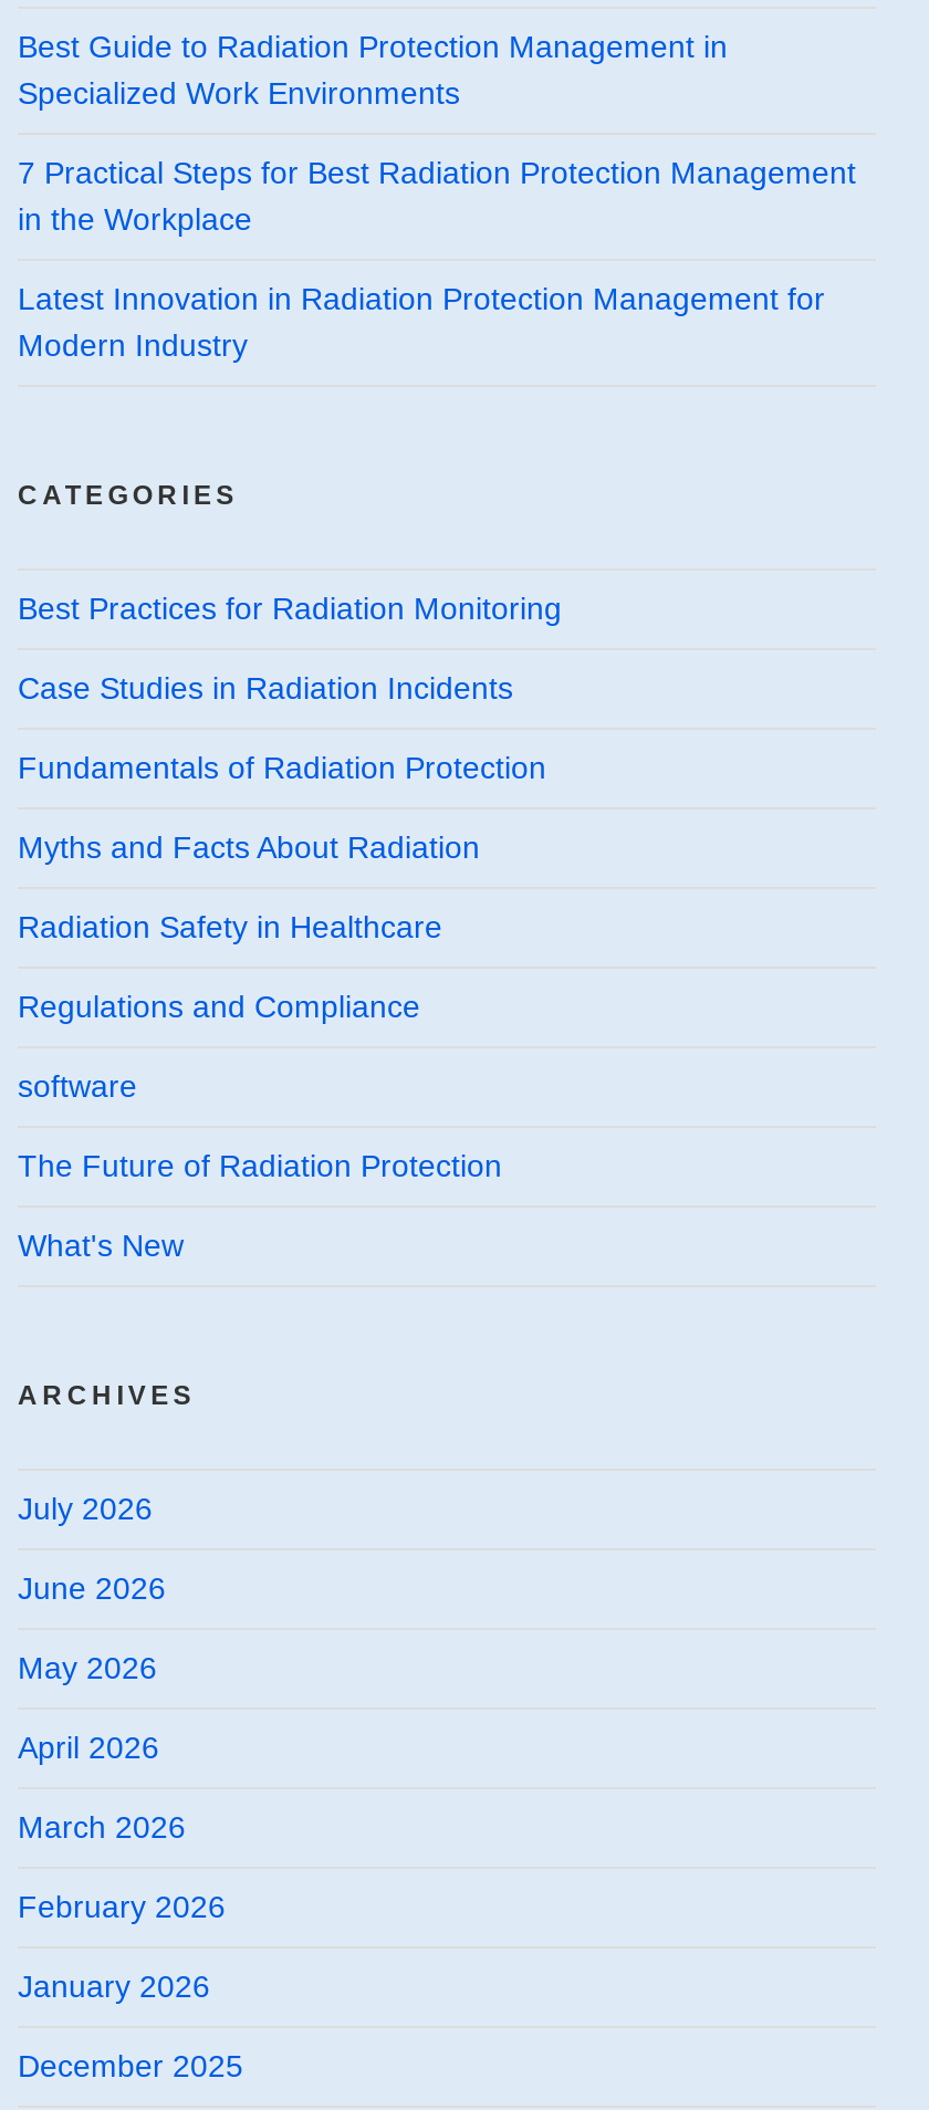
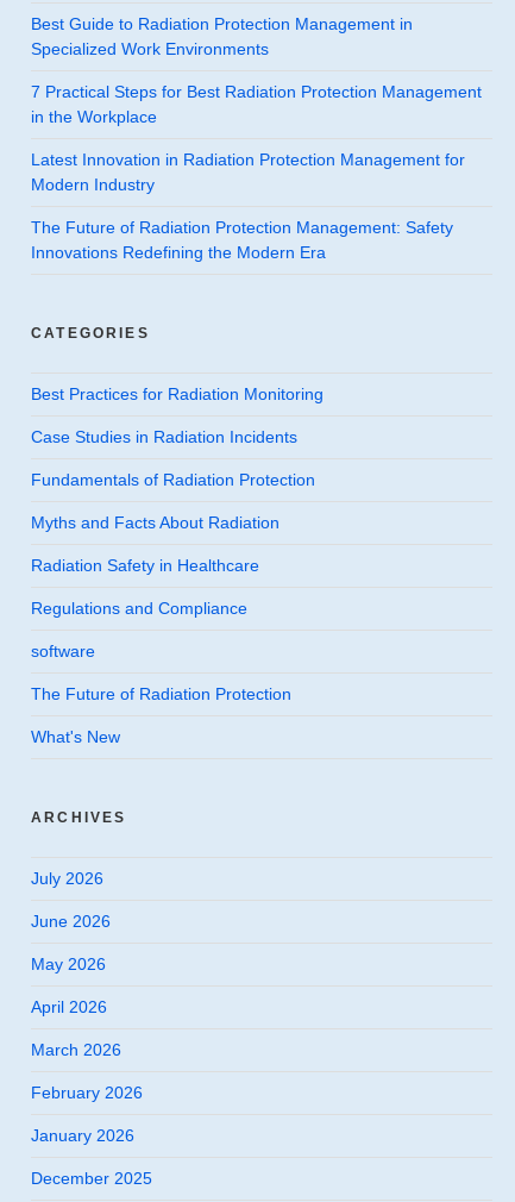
+ The Future of Radiation Protection Management: Safety
+ Innovations Redefining the Modern Era
